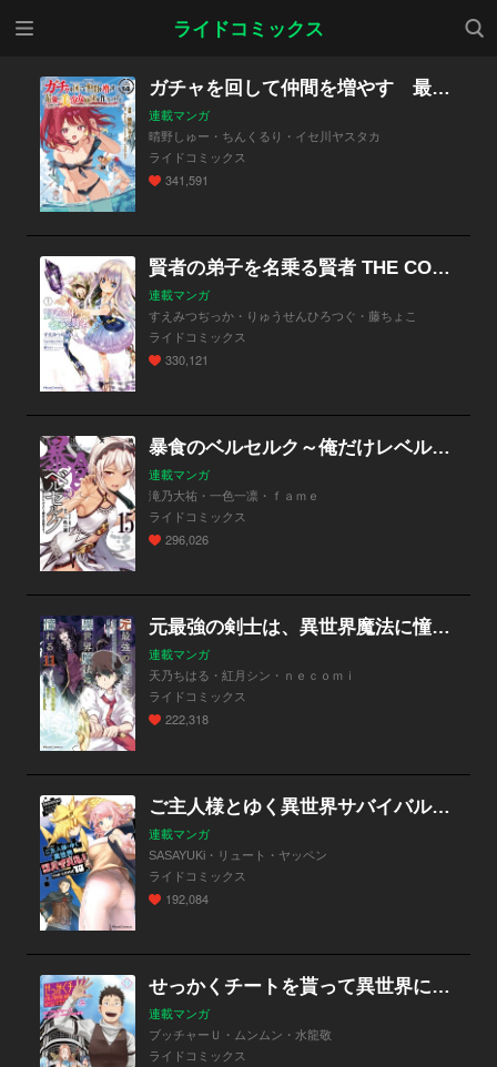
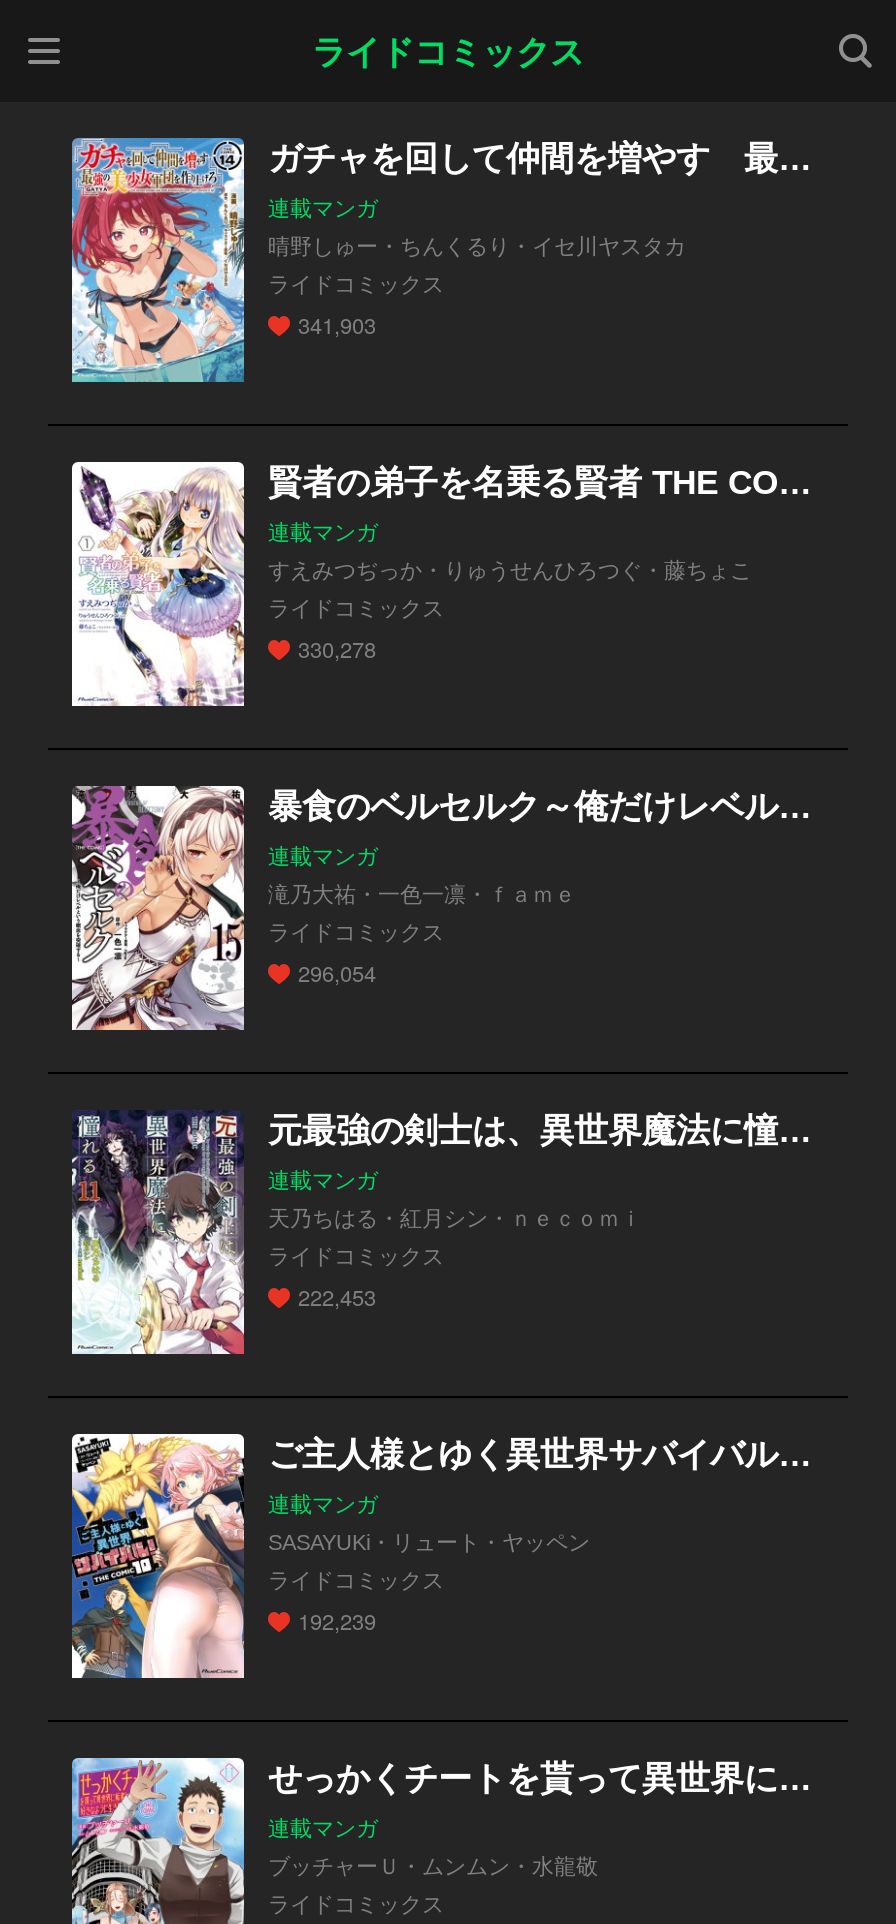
- 341,591
+ 341,903

- 330,121
+ 330,278

- 296,026
+ 296,054

- 222,318
+ 222,453

- 192,084
+ 192,239
